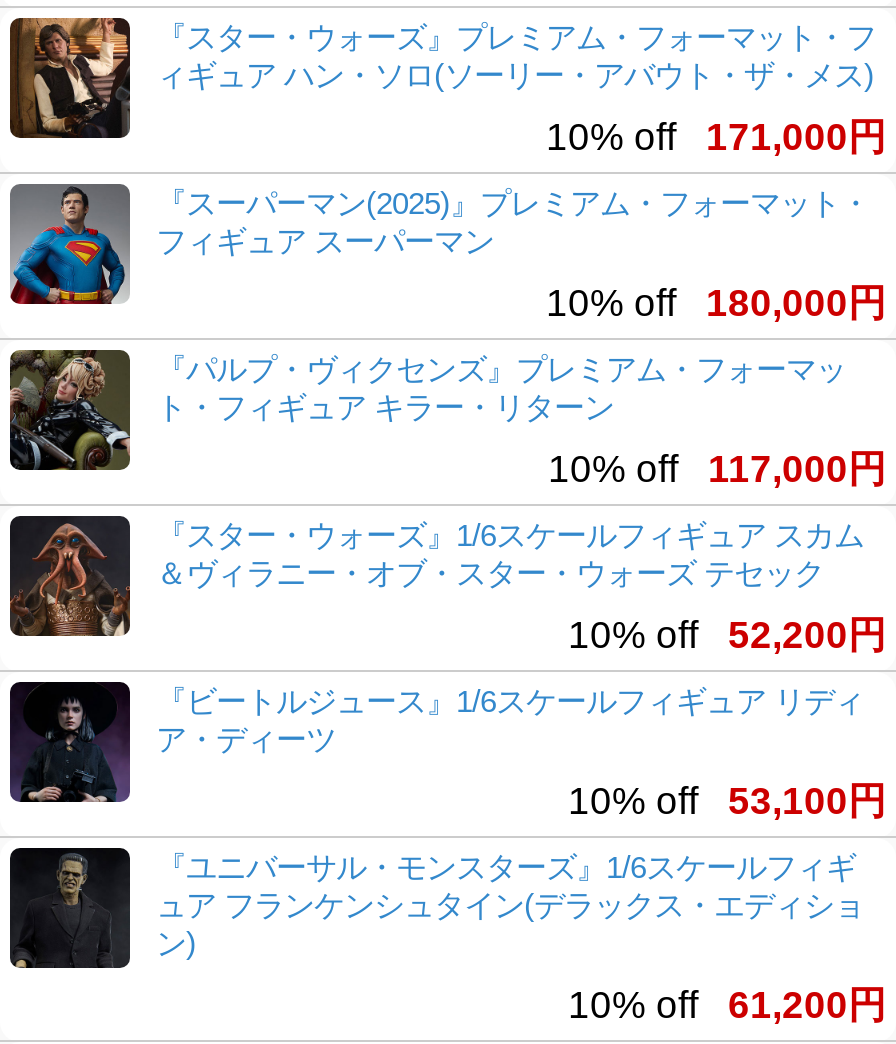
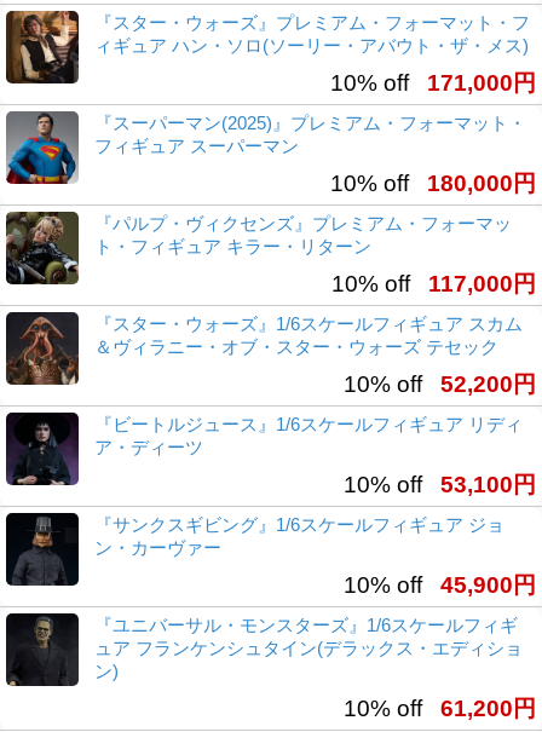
+ [image]
+ 『サンクスギビング』1/6スケールフィギュア ジョ
+ ン・カーヴァー
+ 10% off 45,900円
